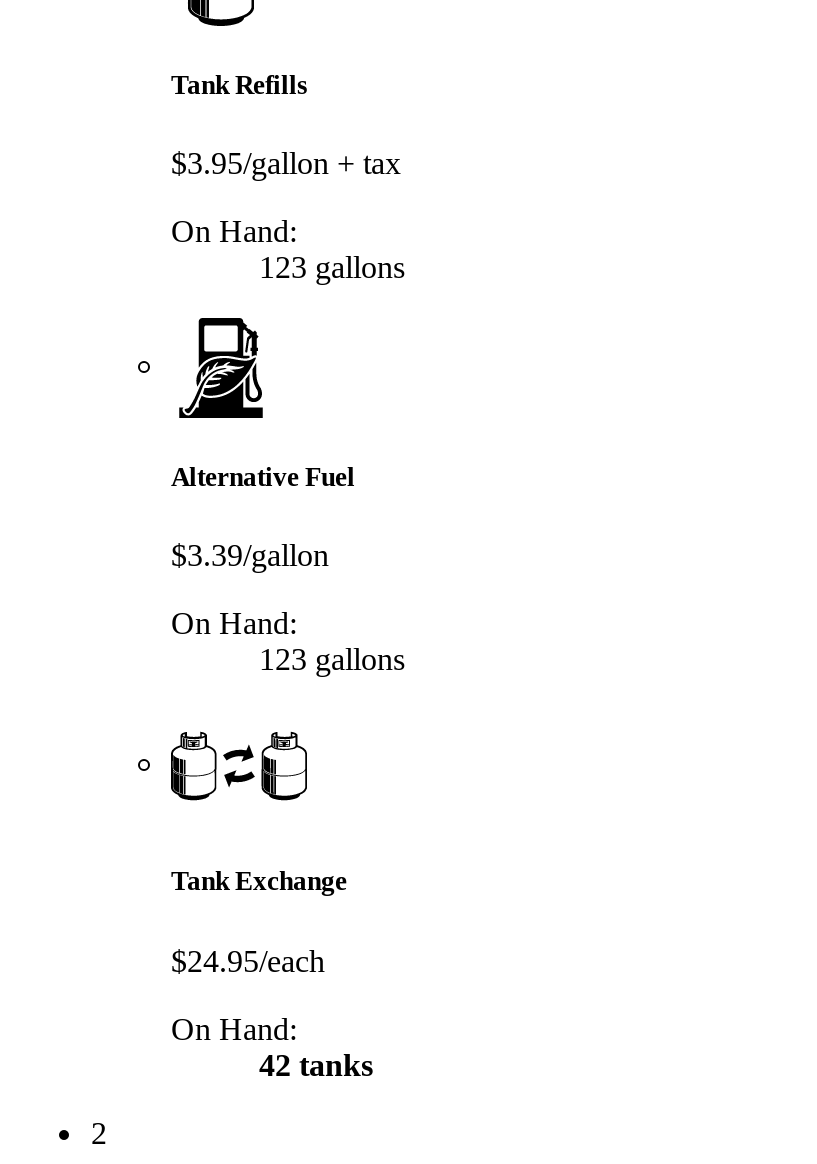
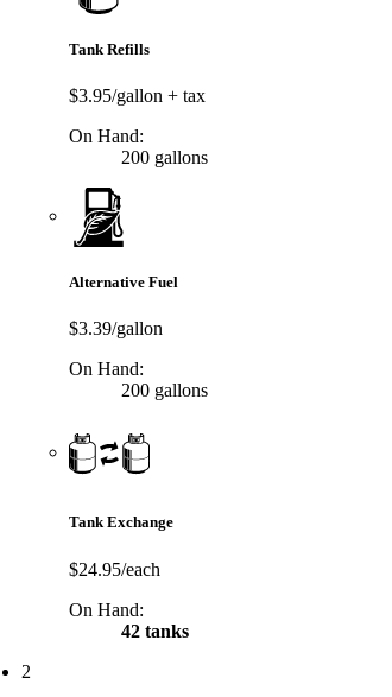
- 123 gallons
+ 200 gallons

- 123 gallons
+ 200 gallons
